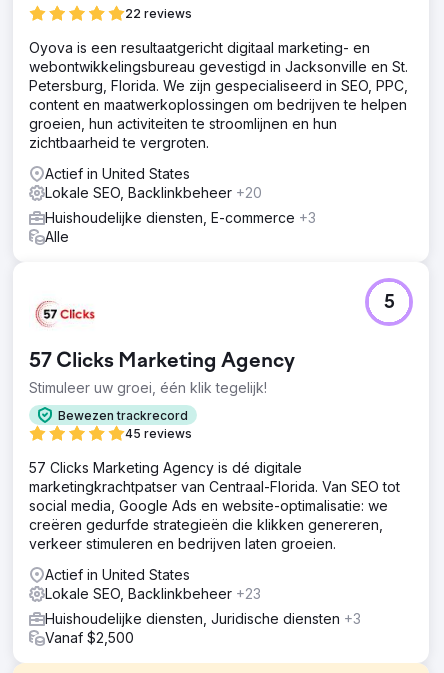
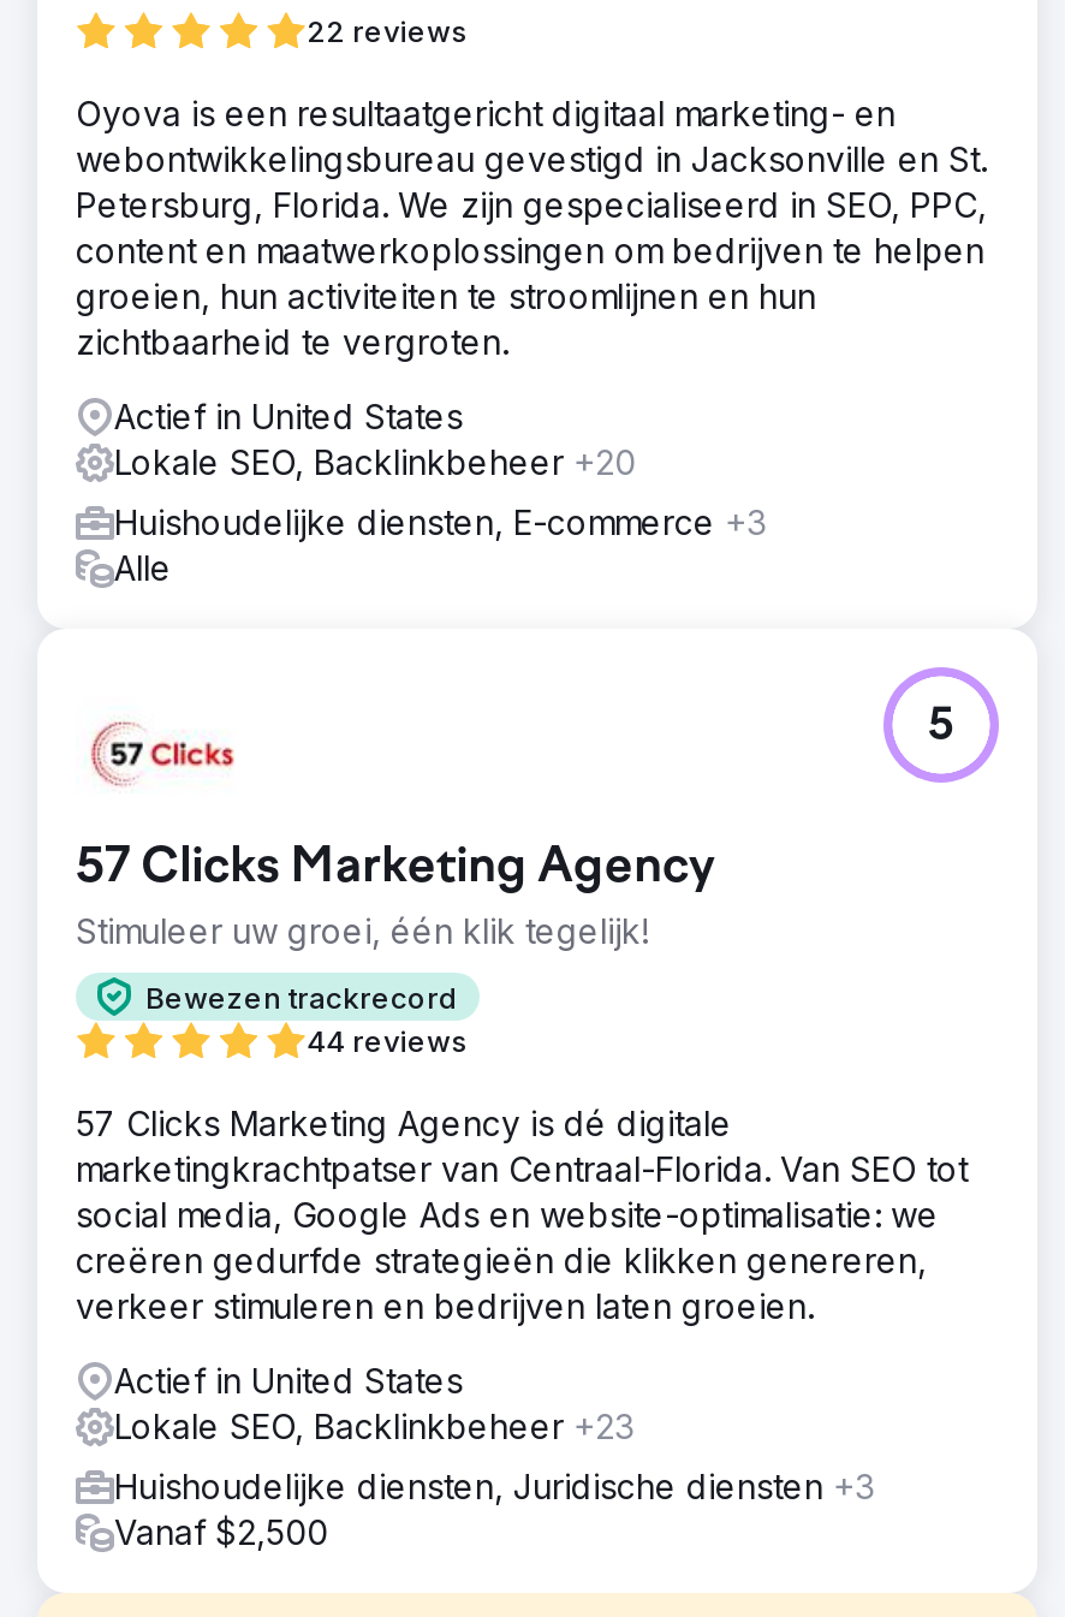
- 45 reviews
+ 44 reviews
